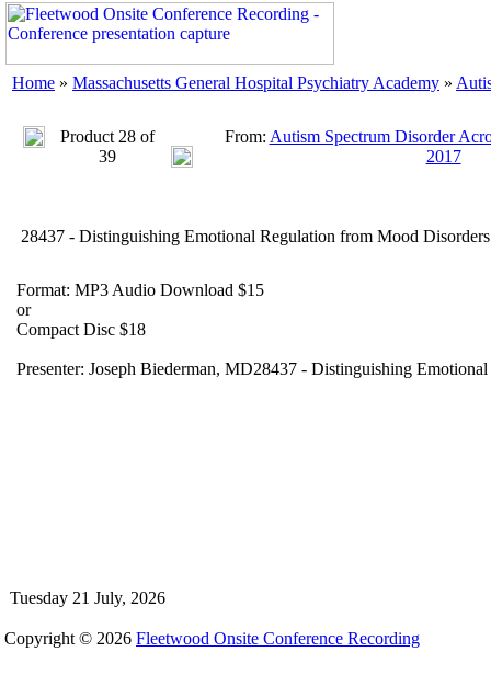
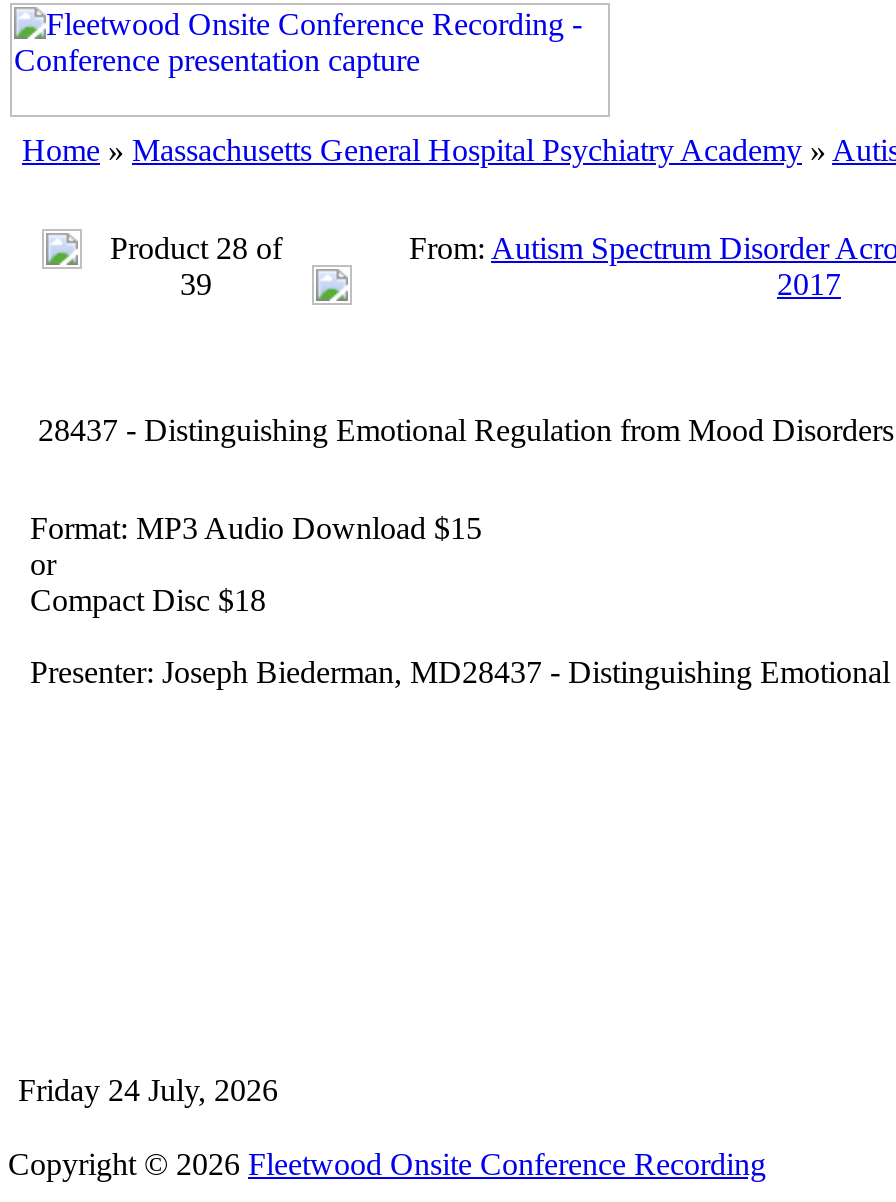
- Tuesday 21 July, 2026
+ Friday 24 July, 2026
